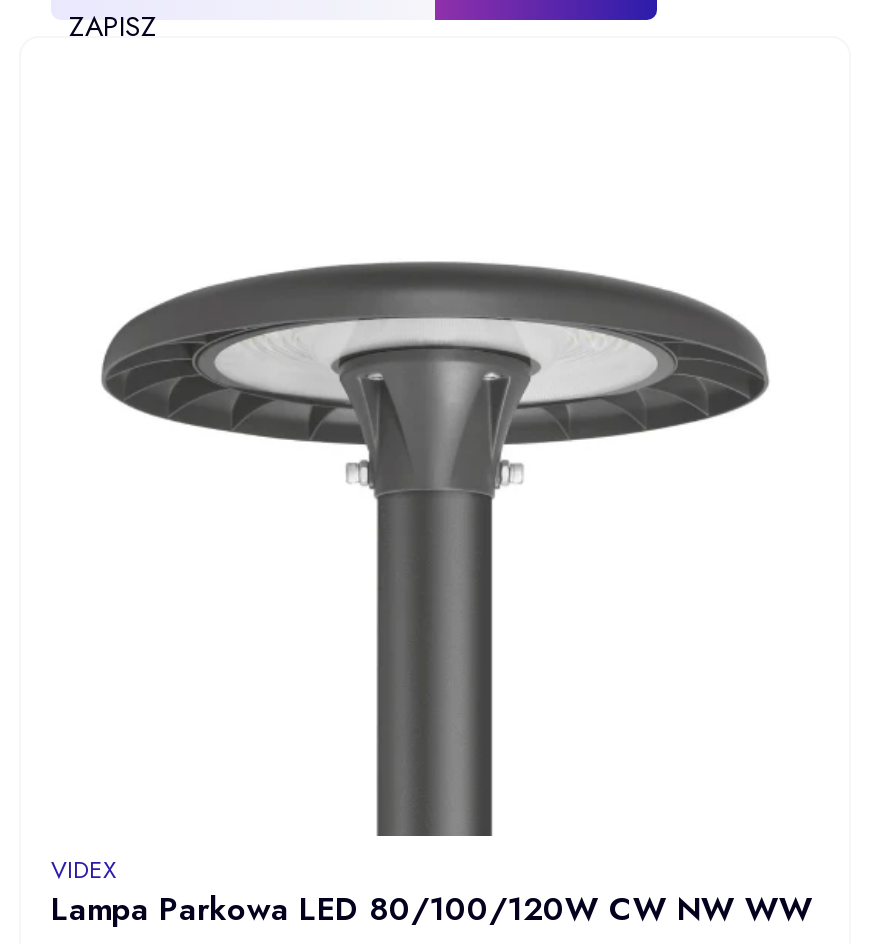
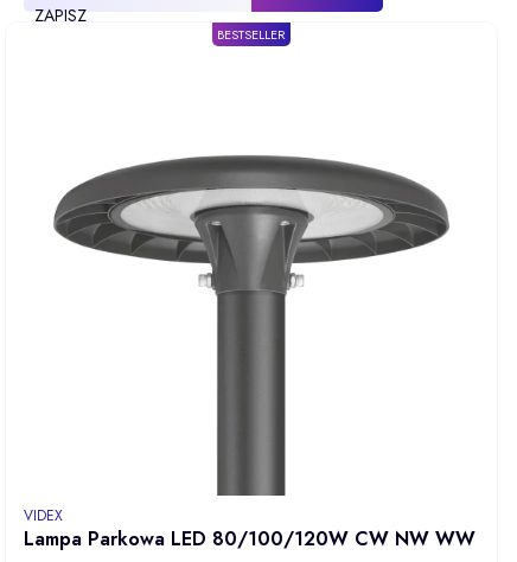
+ BESTSELLER
